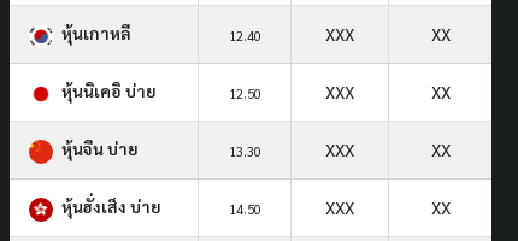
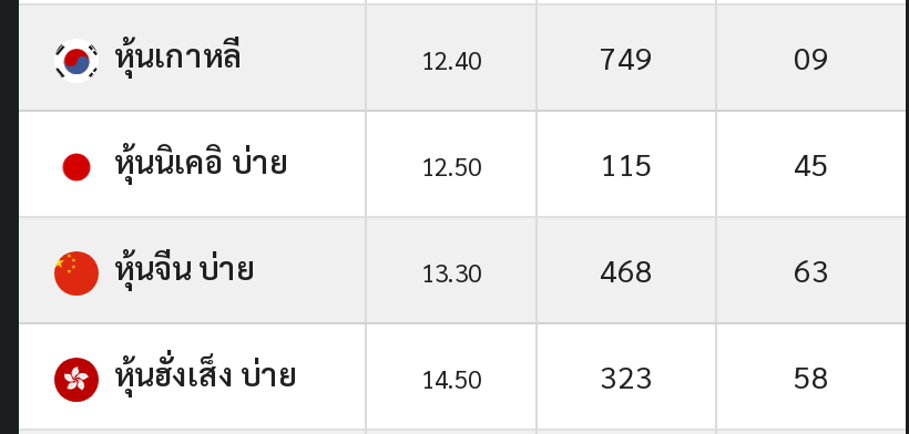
- XXX
- XX
+ 749
+ 09

- XXX
- XX
+ 115
+ 45

- XXX
- XX
+ 468
+ 63

- XXX
- XX
+ 323
+ 58
